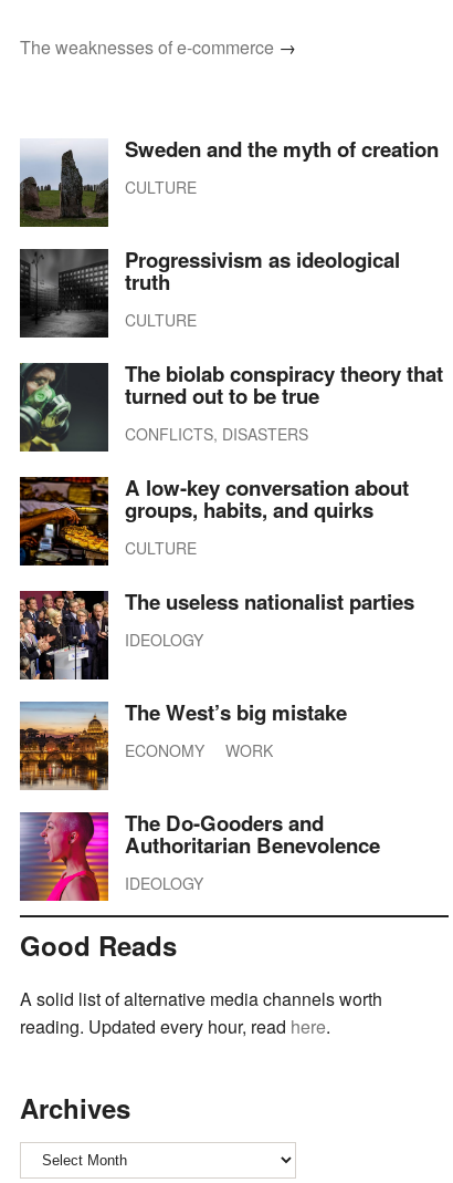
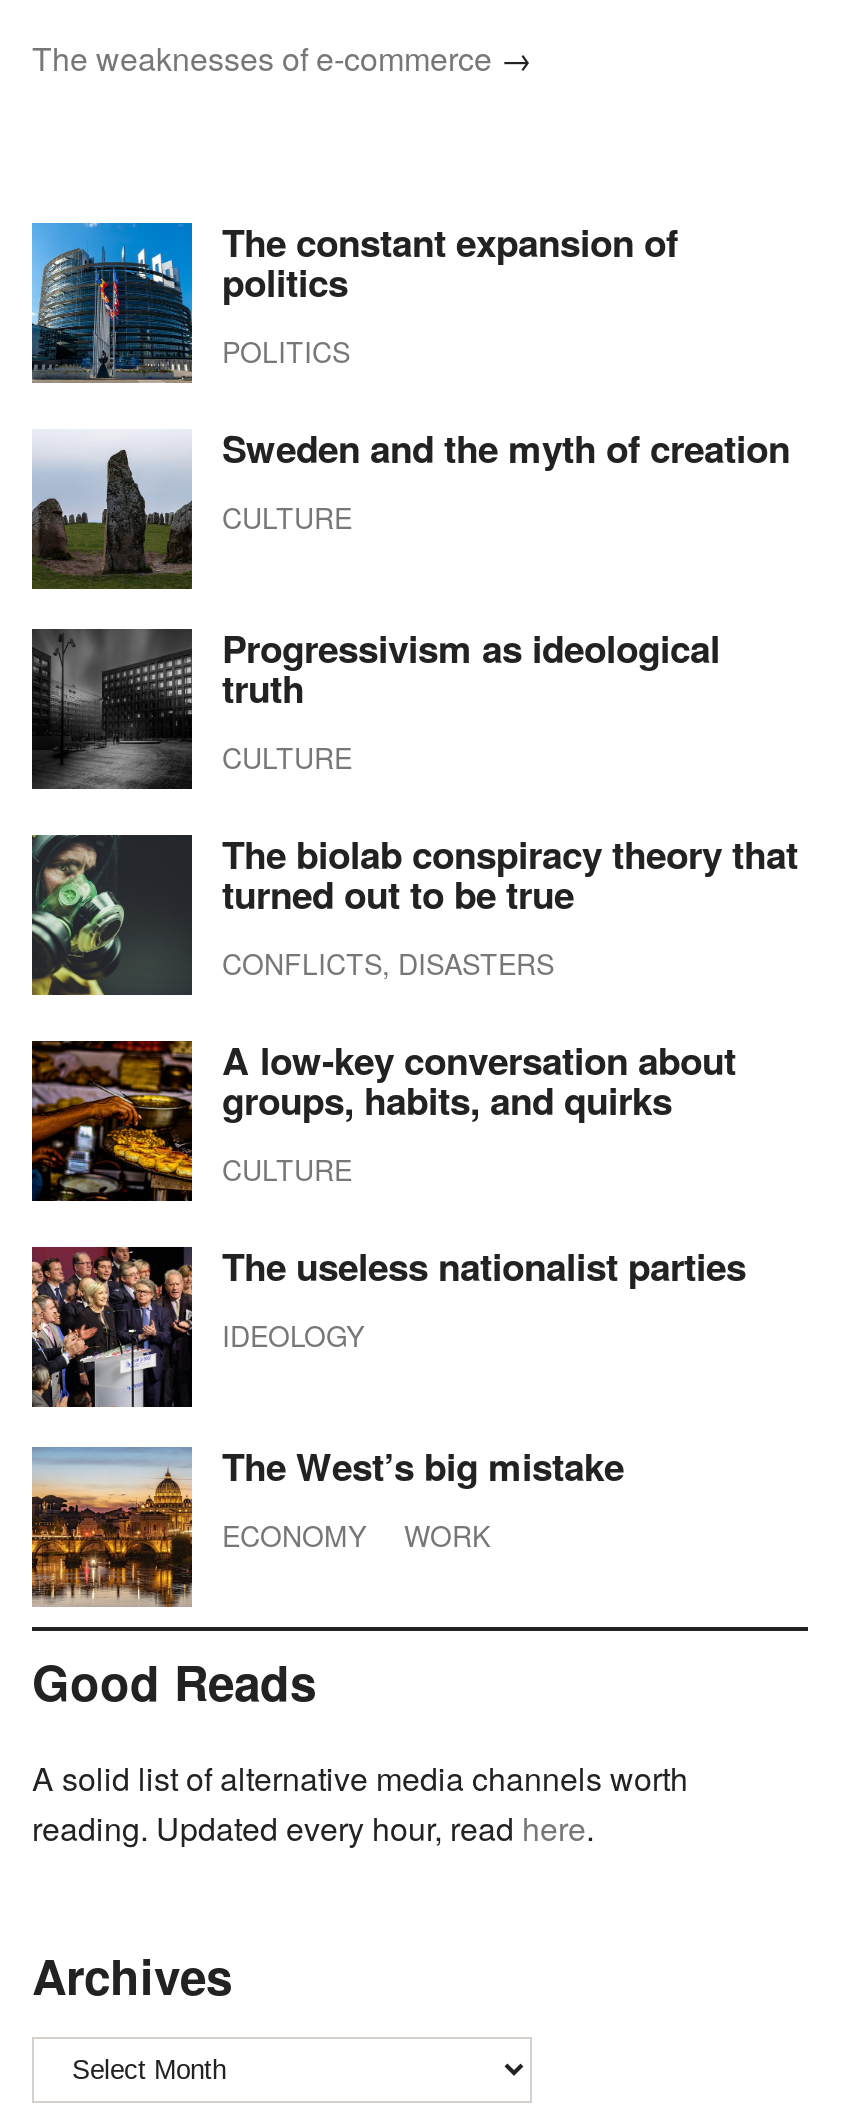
+ [image]
+ The constant expansion of
+ politics
+ POLITICS

moved down: [image] | Sweden and the myth of creation | CULTURE | ... | ECONOMY | WORK

- [image]
- The Do-Gooders and
- Authoritarian Benevolence
- IDEOLOGY
